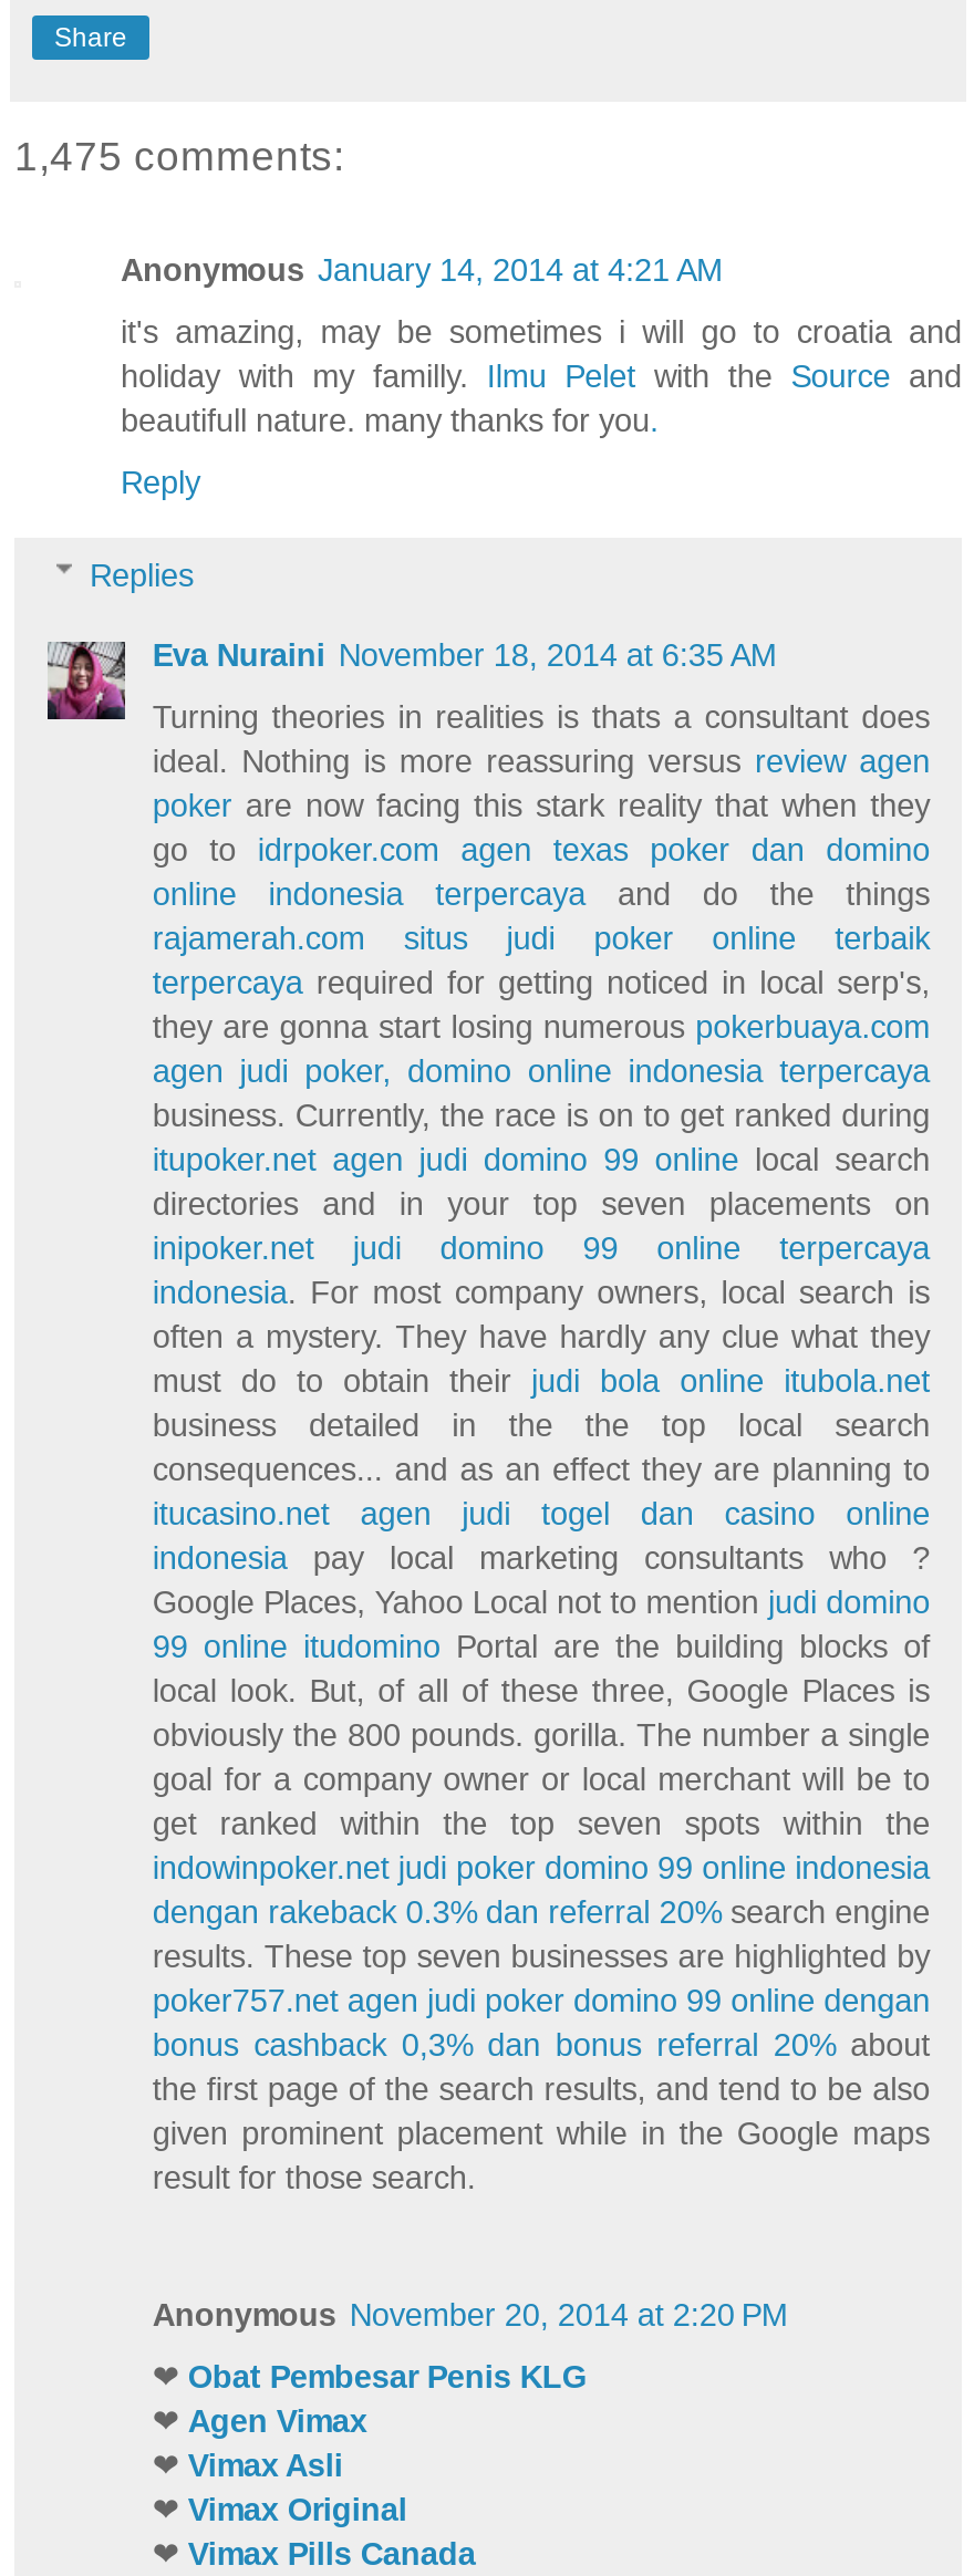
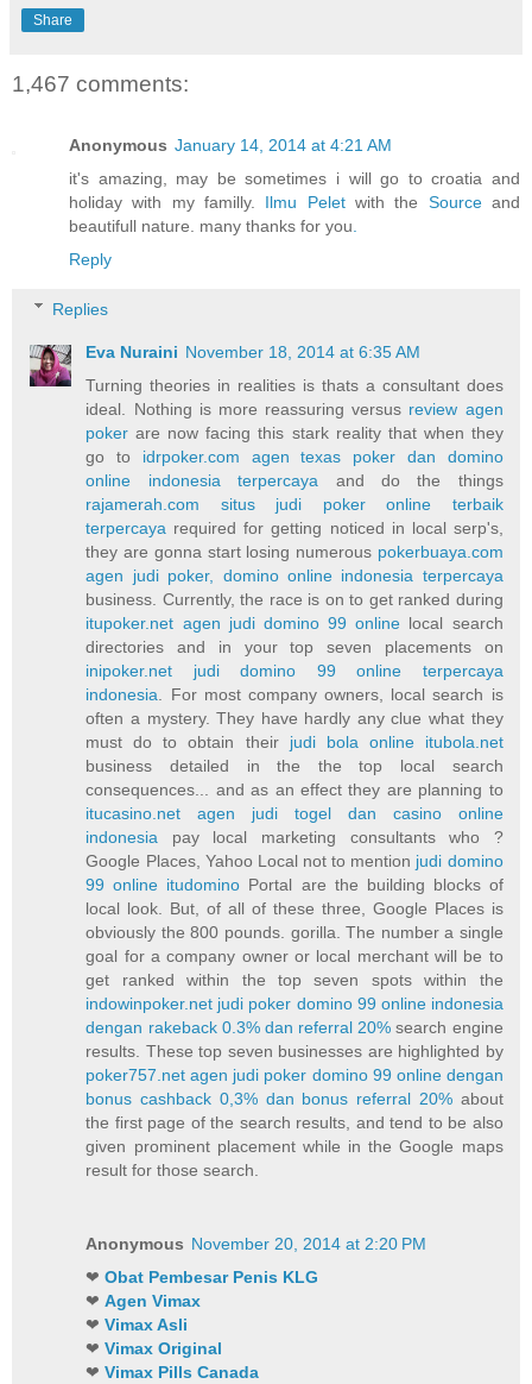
- 1,475 comments:
+ 1,467 comments:
